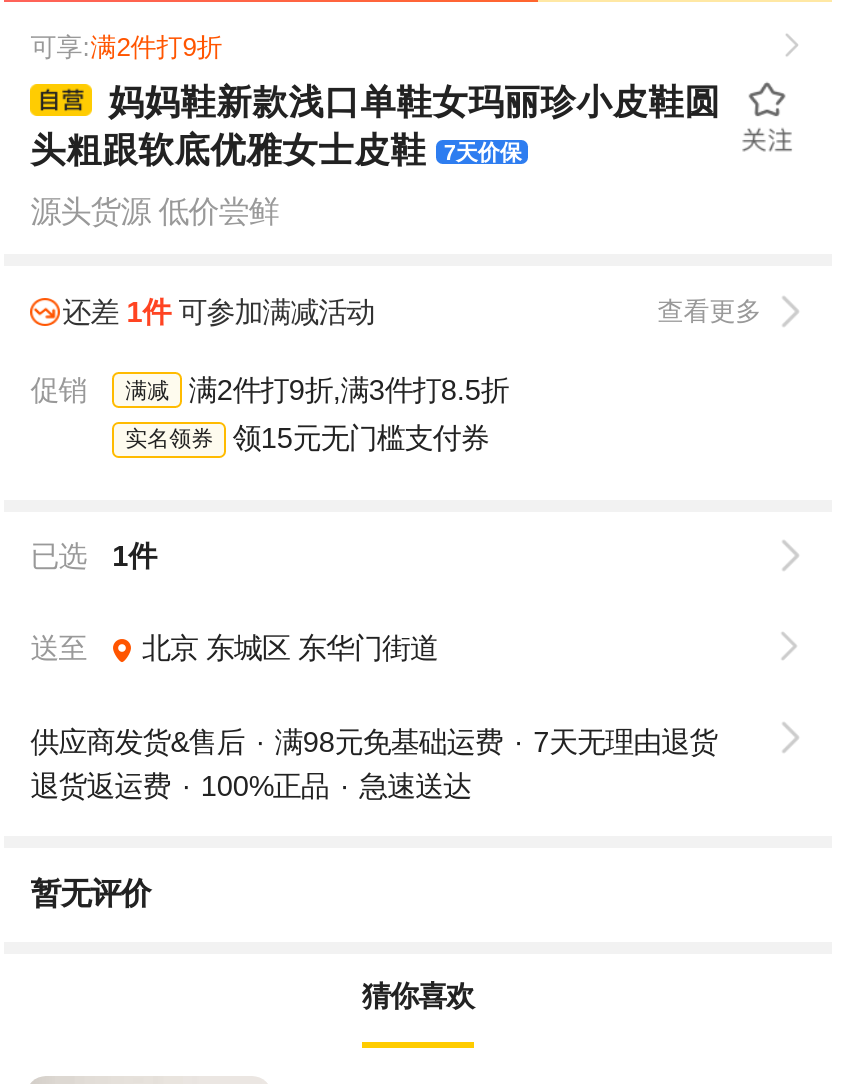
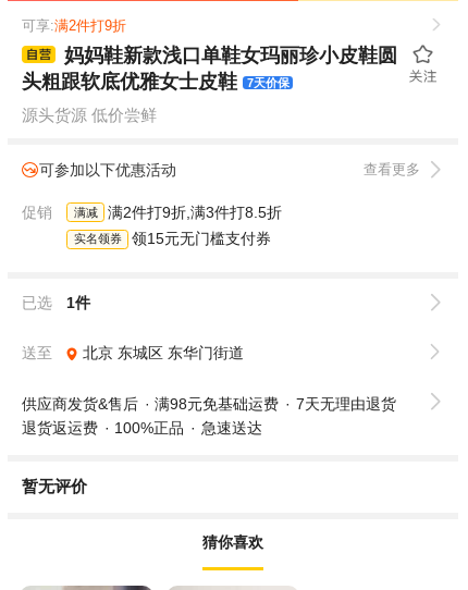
- 还差1件可参加满减活动
+ 可参加以下优惠活动
